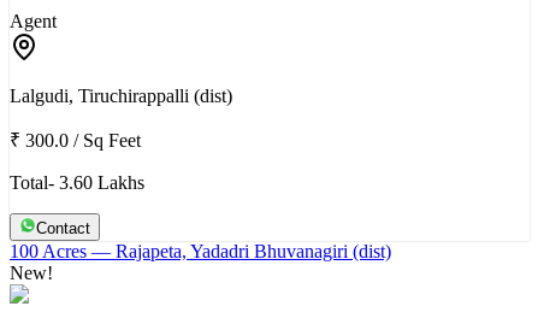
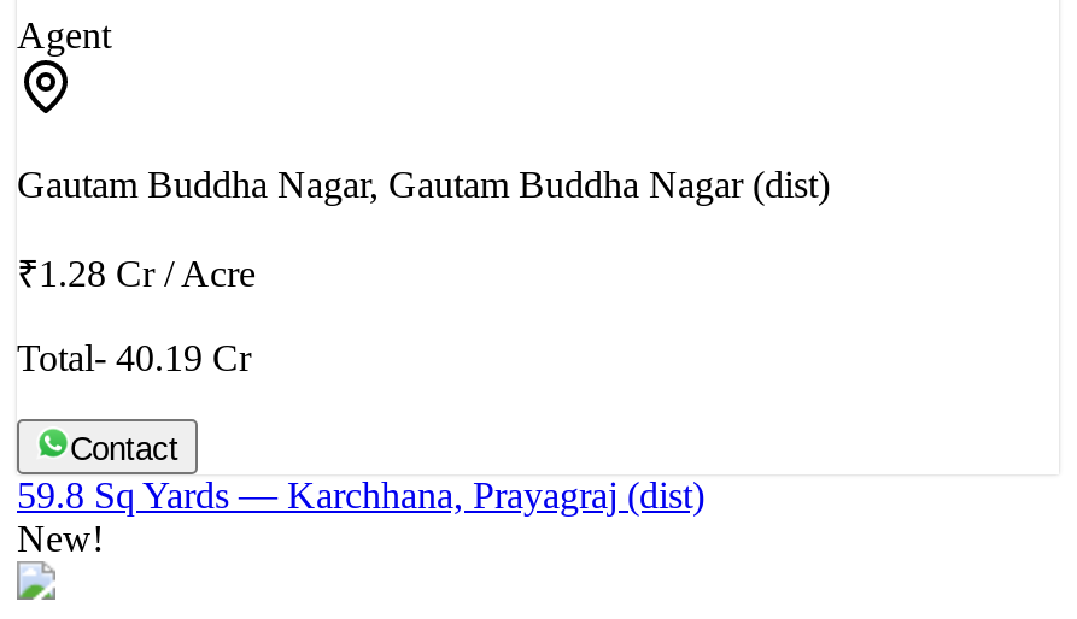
- Lalgudi, Tiruchirappalli (dist)
+ Gautam Buddha Nagar, Gautam Buddha Nagar (dist)

- ₹ 300.0 / Sq Feet
+ ₹1.28 Cr / Acre

- Total- 3.60 Lakhs
+ Total- 40.19 Cr

- 100 Acres — Rajapeta, Yadadri Bhuvanagiri (dist)
+ 59.8 Sq Yards — Karchhana, Prayagraj (dist)
